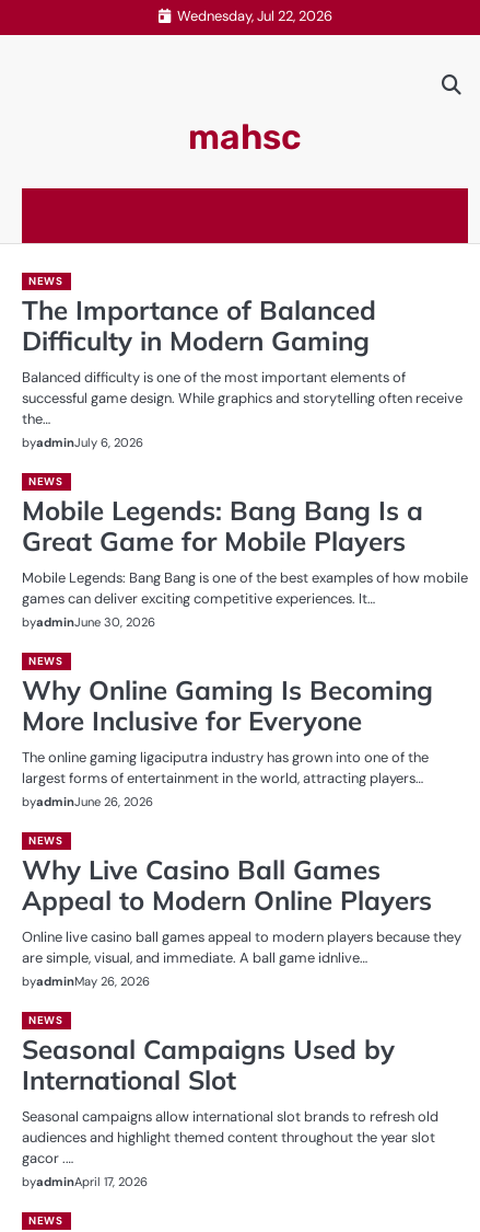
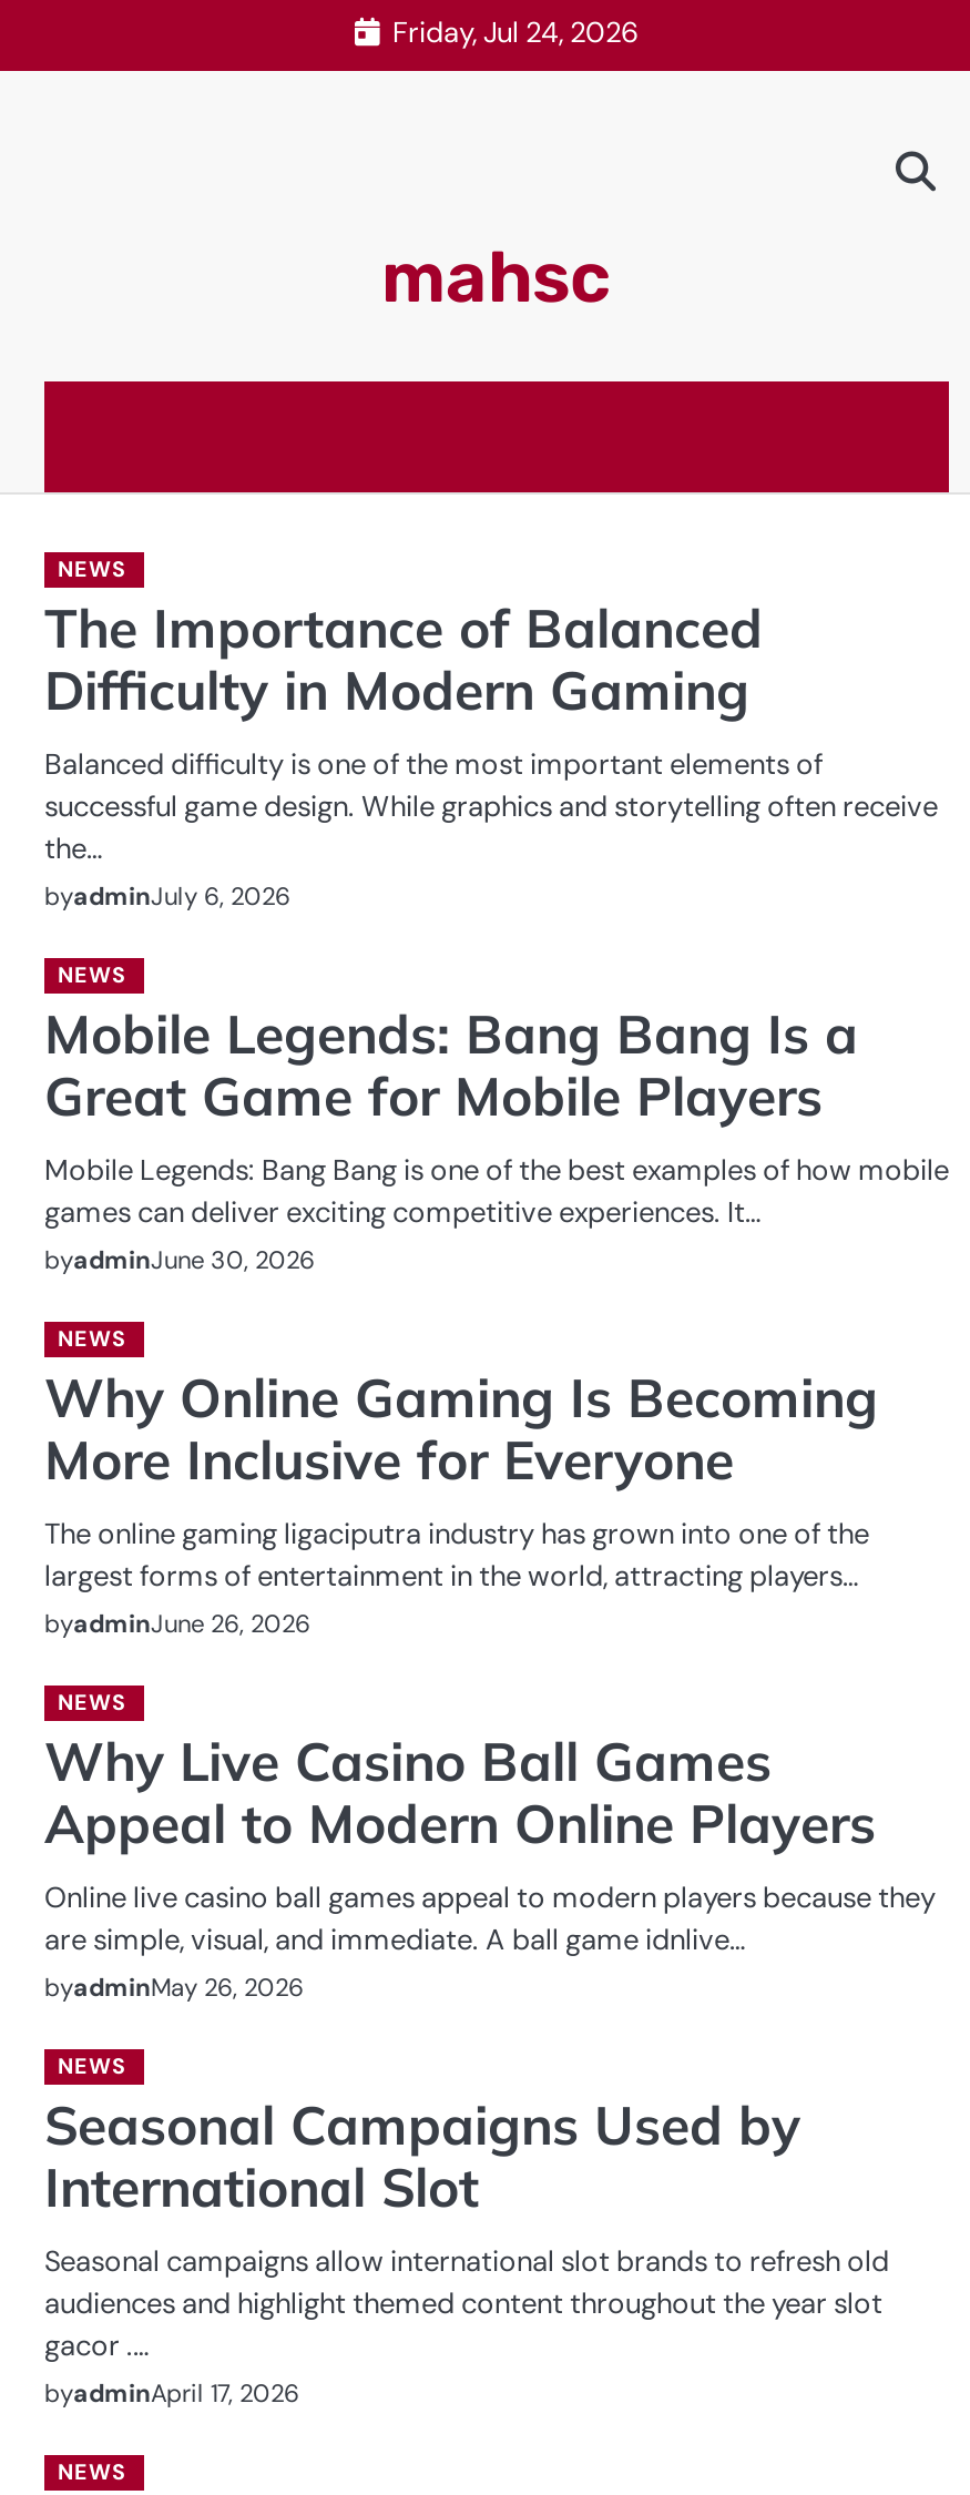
- Wednesday, Jul 22, 2026
+ Friday, Jul 24, 2026
